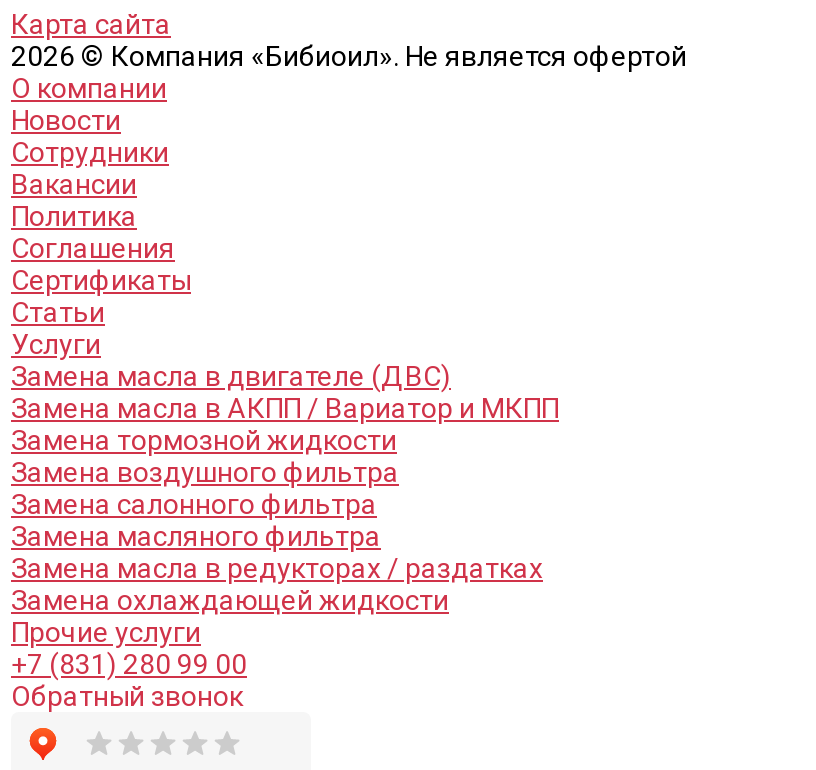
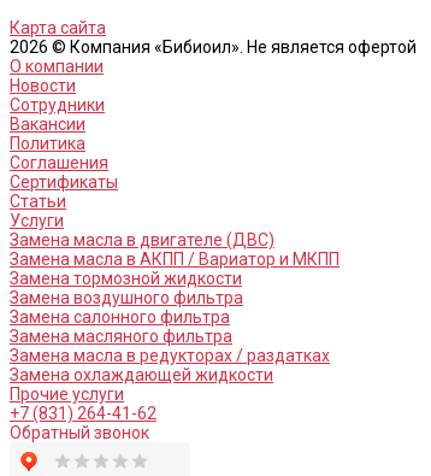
- +7 (831) 280 99 00
+ +7 (831) 264-41-62
